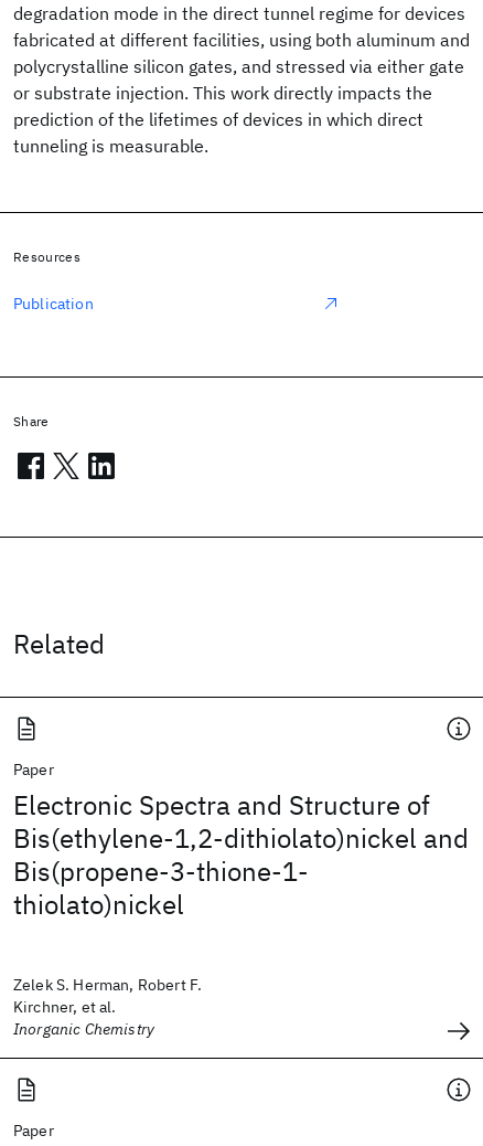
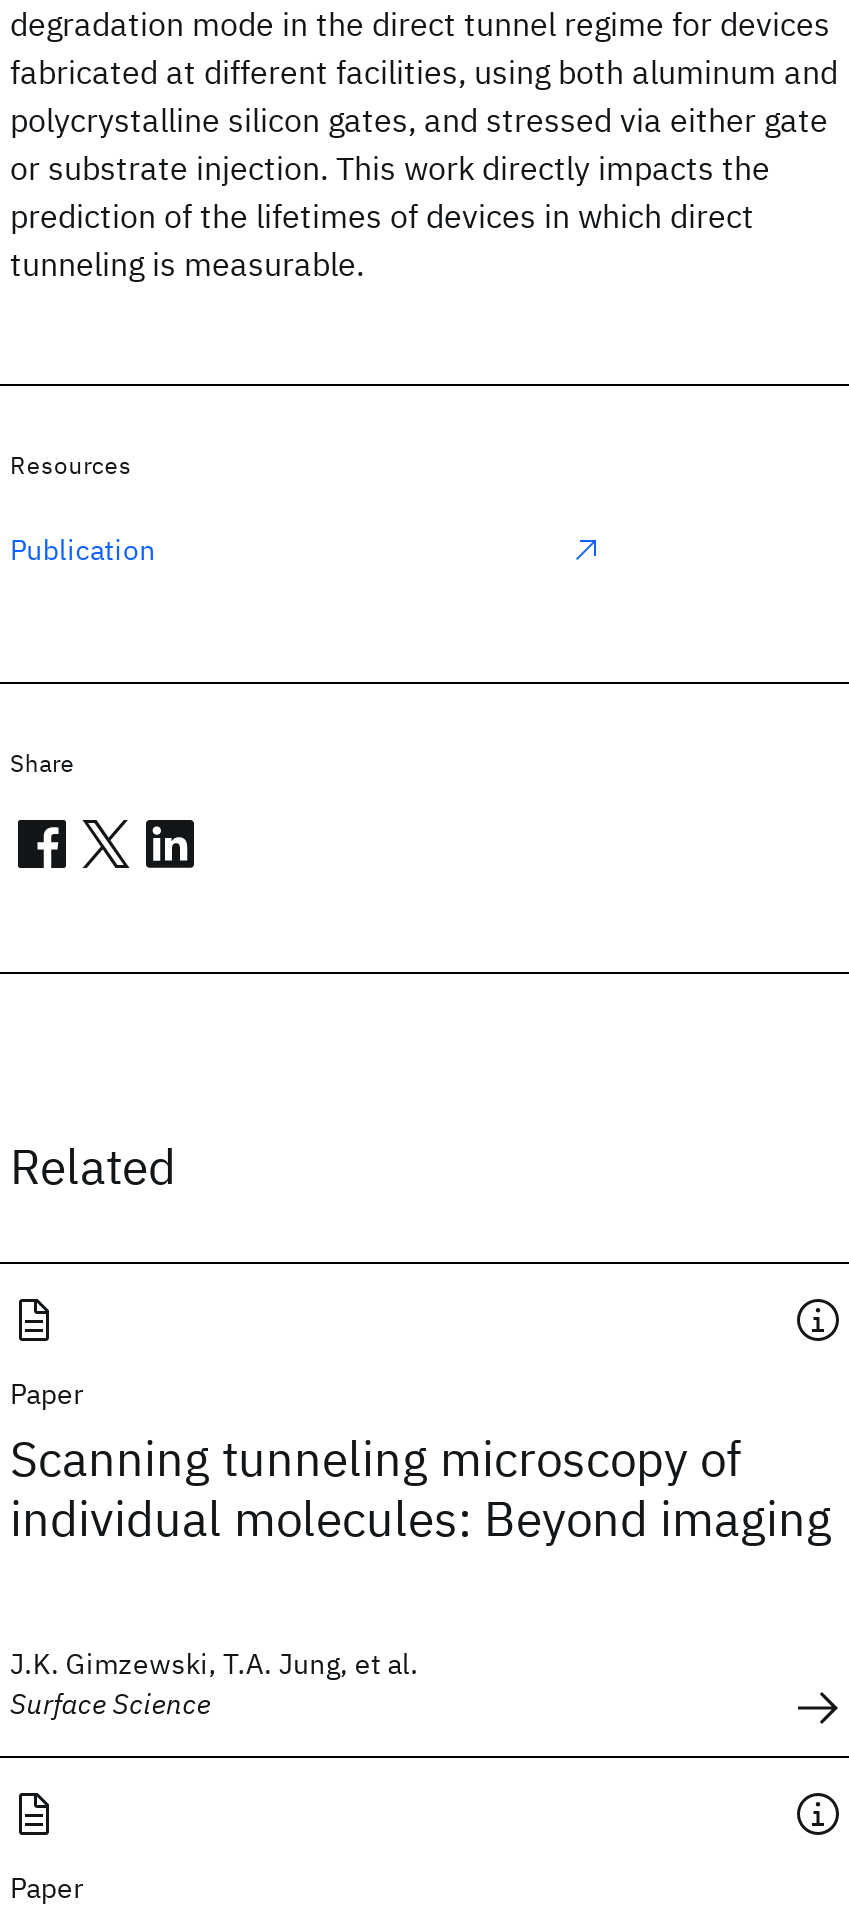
- Electronic Spectra and Structure of
- Bis(ethylene-1,2-dithiolato)nickel and
- Bis(propene-3-thione-1-
- thiolato)nickel
+ Scanning tunneling microscopy of
+ individual molecules: Beyond imaging

- Zelek S. Herman, Robert F.
- Kirchner, et al.
- Inorganic Chemistry
+ J.K. Gimzewski, T.A. Jung, et al.
+ Surface Science
